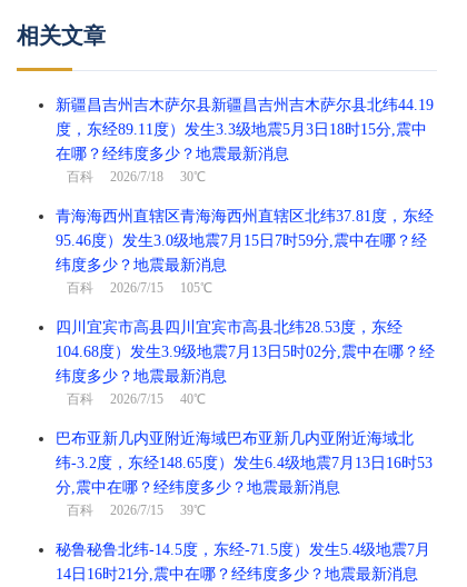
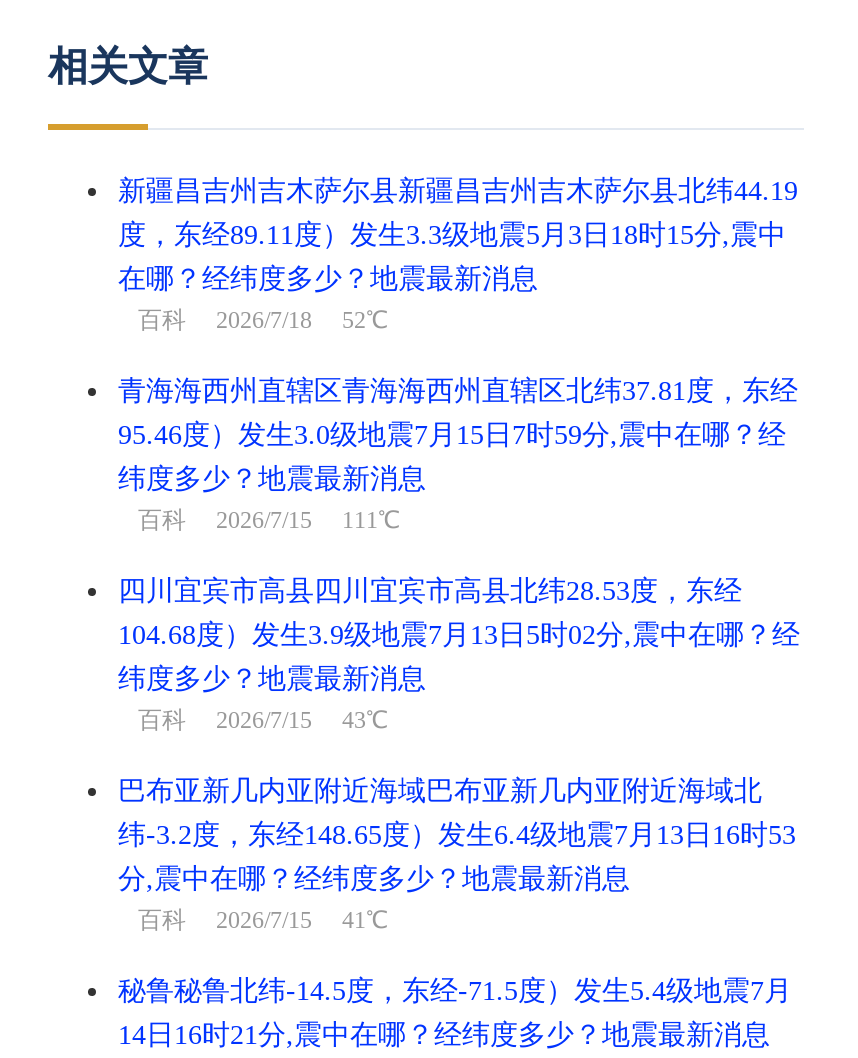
- 百科2026/7/18 30℃
+ 百科2026/7/18 52℃

- 百科2026/7/15 105℃
+ 百科2026/7/15 111℃

- 百科2026/7/15 40℃
+ 百科2026/7/15 43℃

- 百科2026/7/15 39℃
+ 百科2026/7/15 41℃
